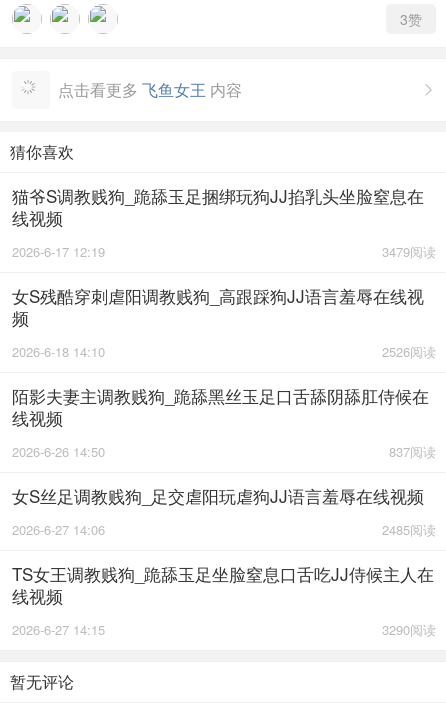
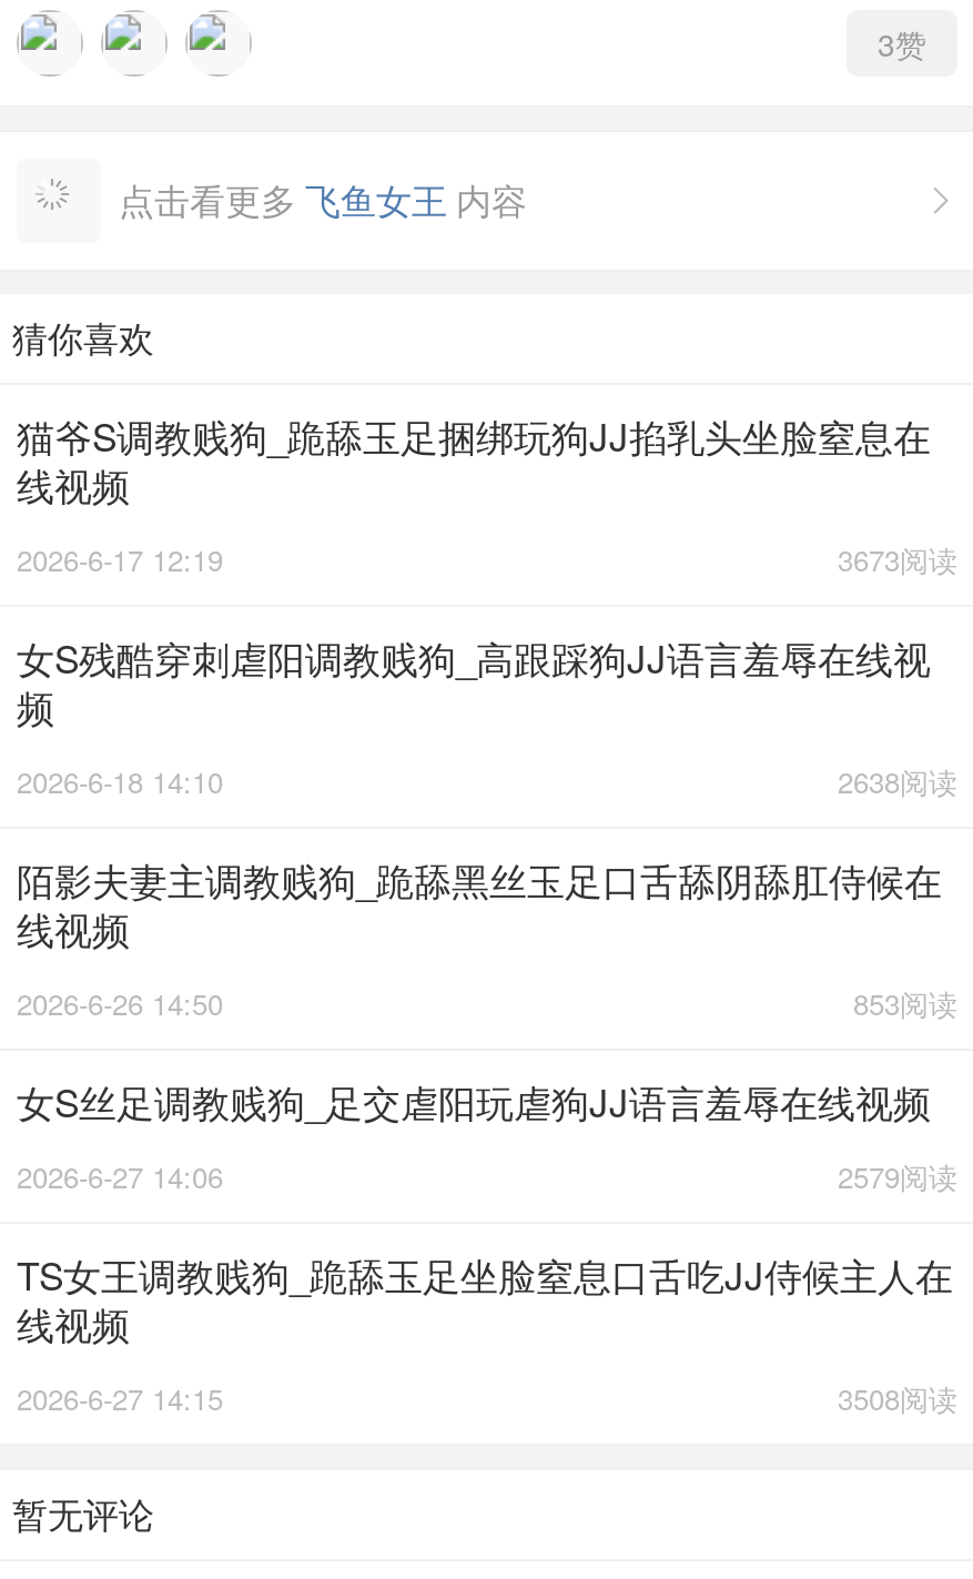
- 3479阅读
+ 3673阅读

- 2526阅读
+ 2638阅读

- 837阅读
+ 853阅读

- 2485阅读
+ 2579阅读

- 3290阅读
+ 3508阅读
